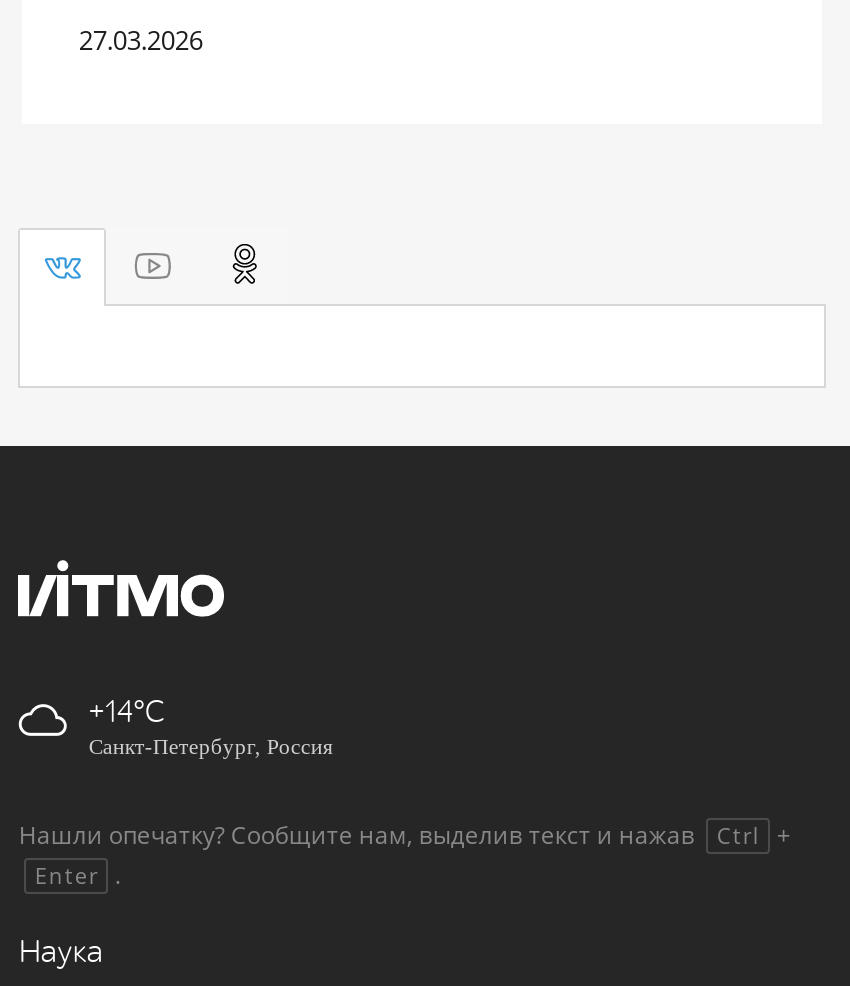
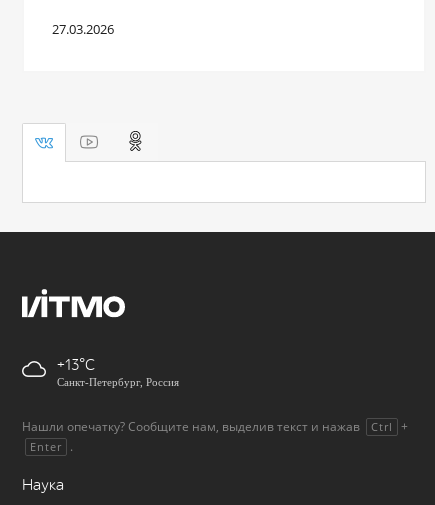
- +14
+ +13
